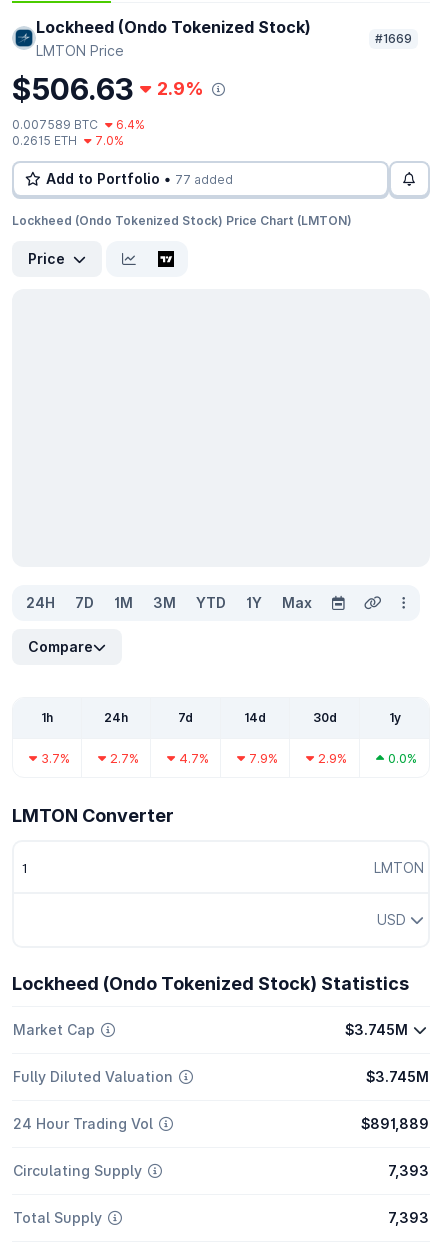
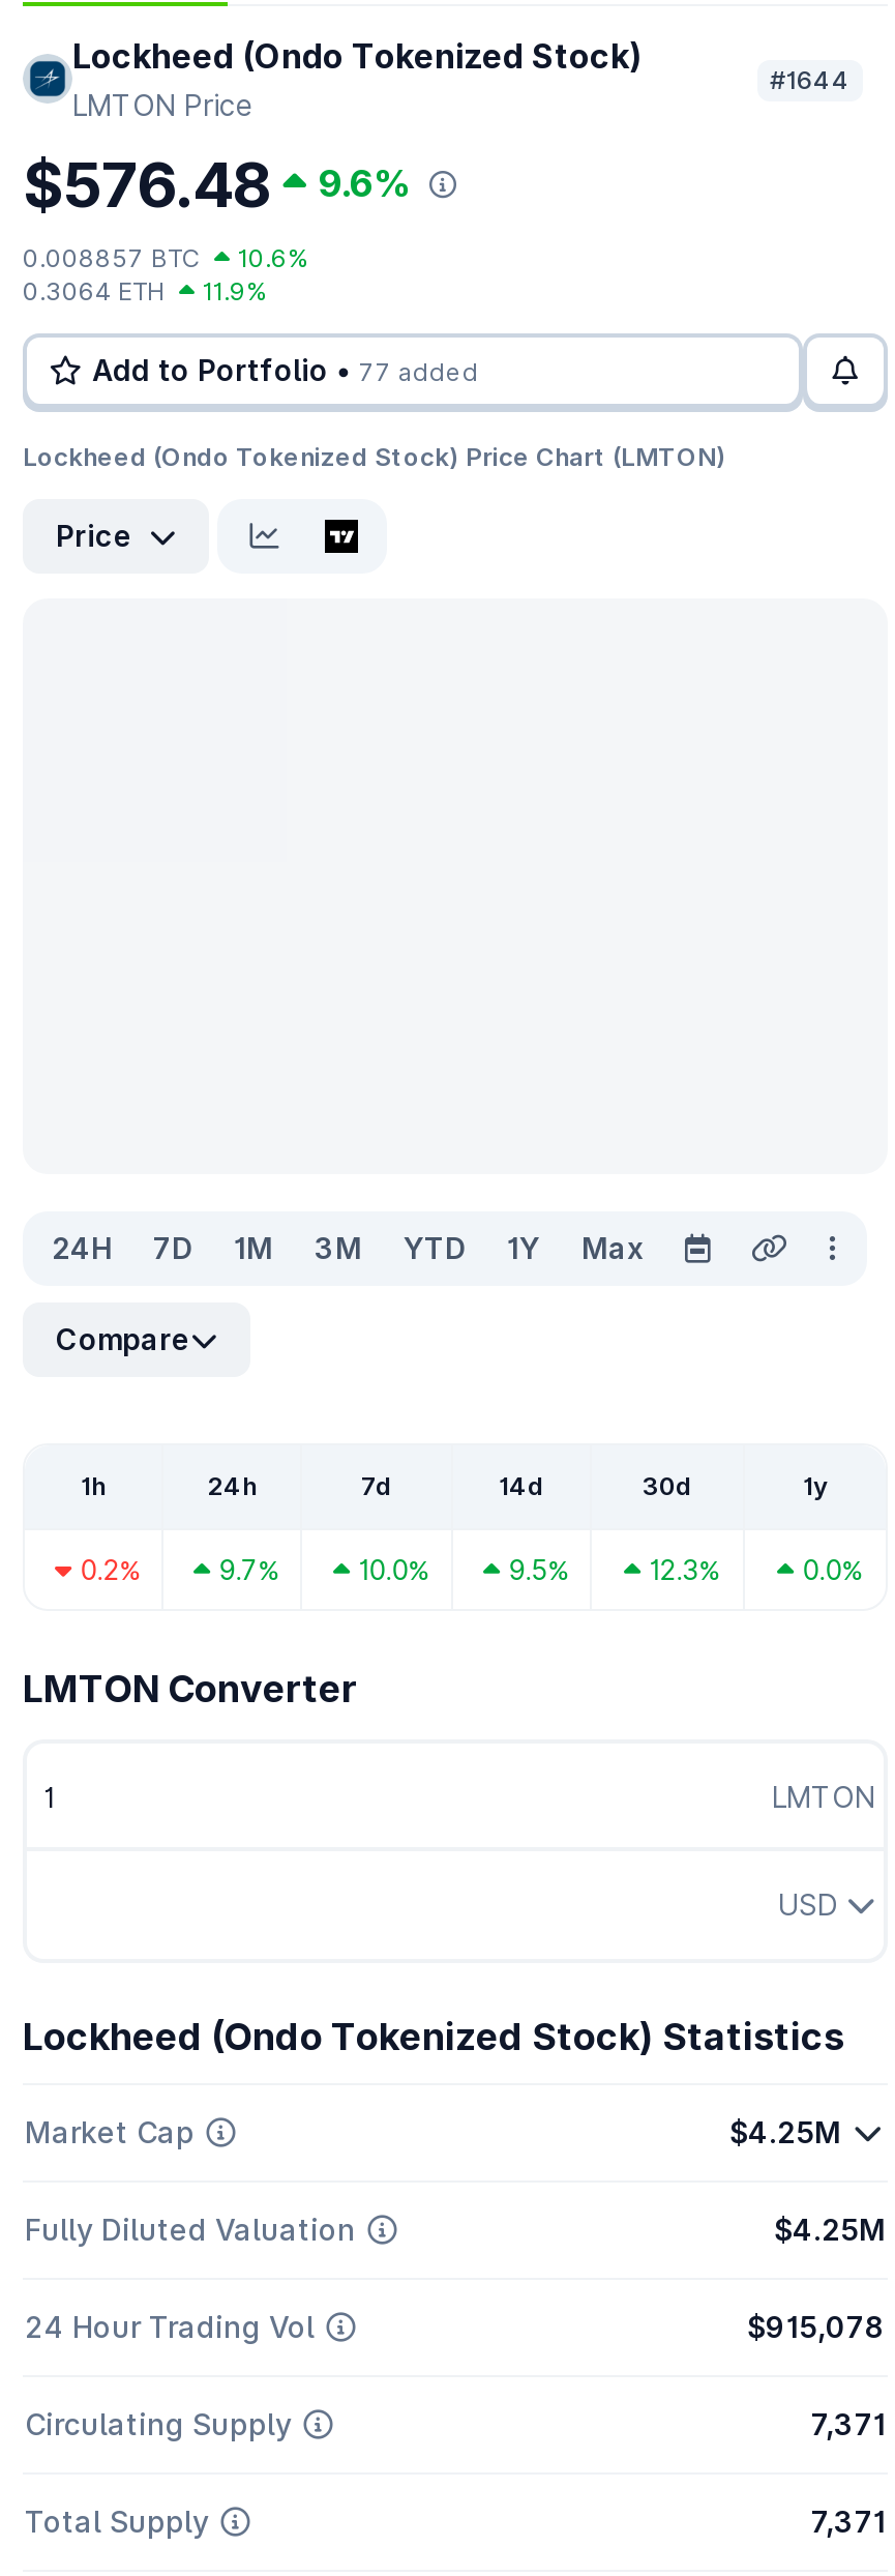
- #1669
+ #1644

- $506.63
+ $576.48

- 2.9%
+ 9.6%

- 0.007589 BTC
+ 0.008857 BTC

- 6.4%
+ 10.6%

- 0.2615 ETH
+ 0.3064 ETH

- 7.0%
+ 11.9%

- 3.7%
+ 0.2%

- 2.7%
+ 9.7%

- 4.7%
+ 10.0%

- 7.9%
+ 9.5%

- 2.9%
+ 12.3%

- $3.745M
+ $4.25M

- $3.745M
+ $4.25M

- $891,889
+ $915,078

- 7,393
+ 7,371

- 7,393
+ 7,371
